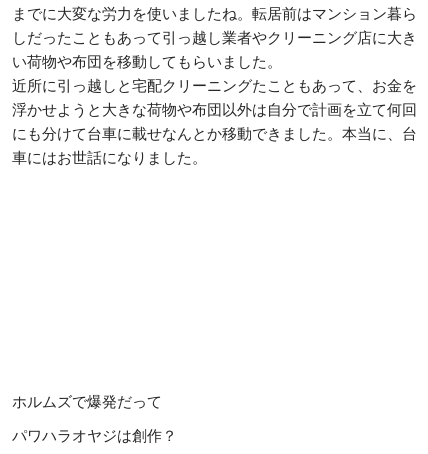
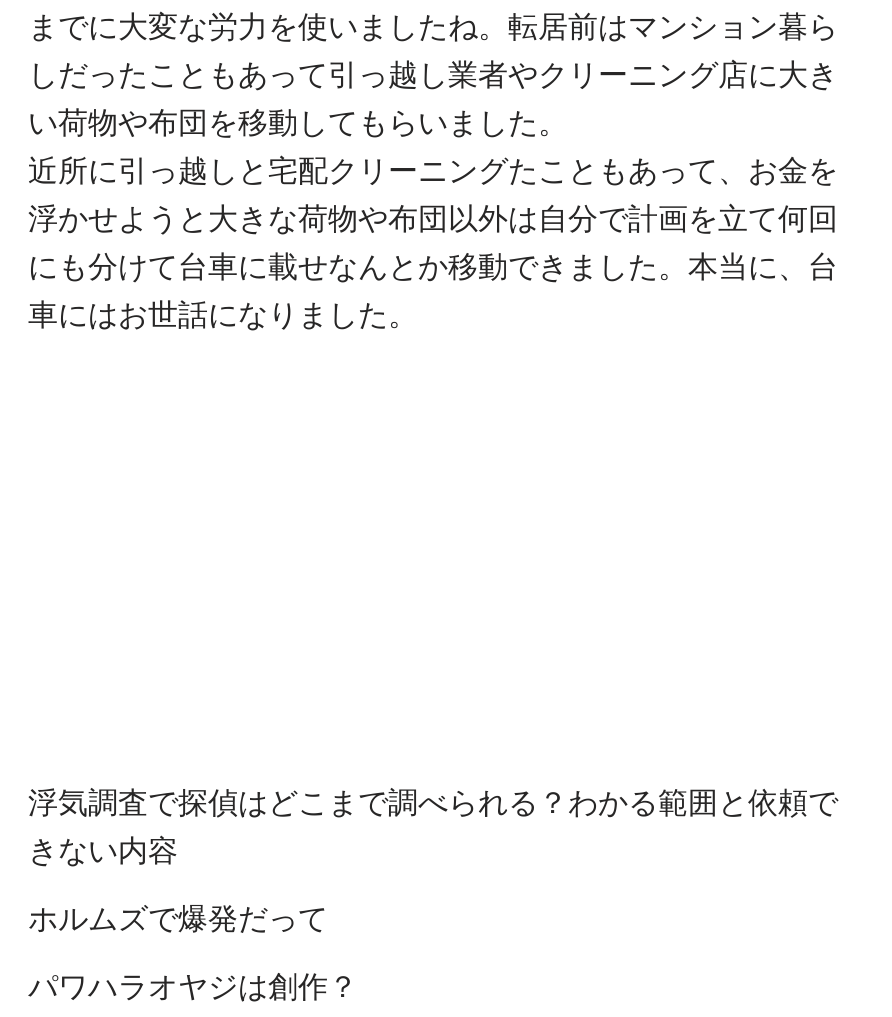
+ 浮気調査で探偵はどこまで調べられる？わかる範囲と依頼で
+ きない内容
